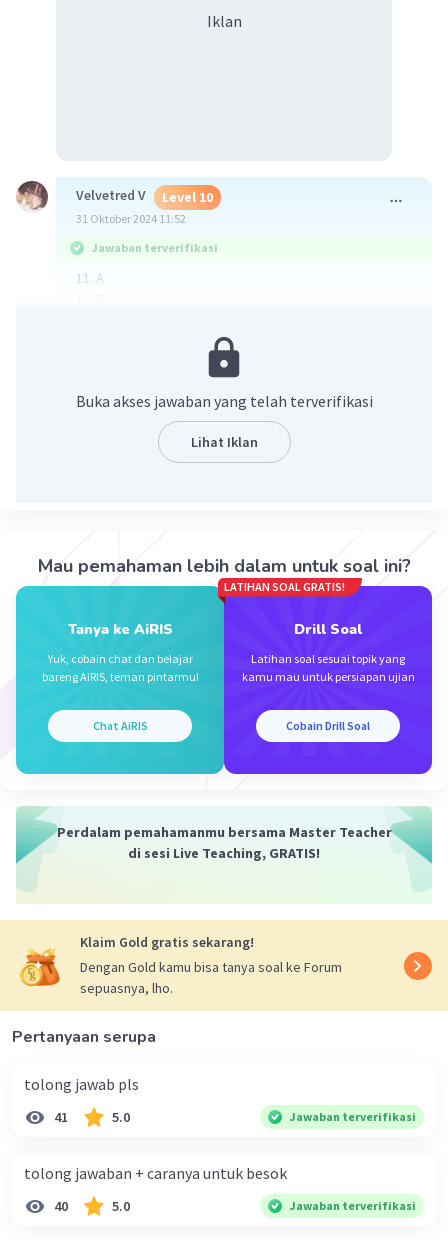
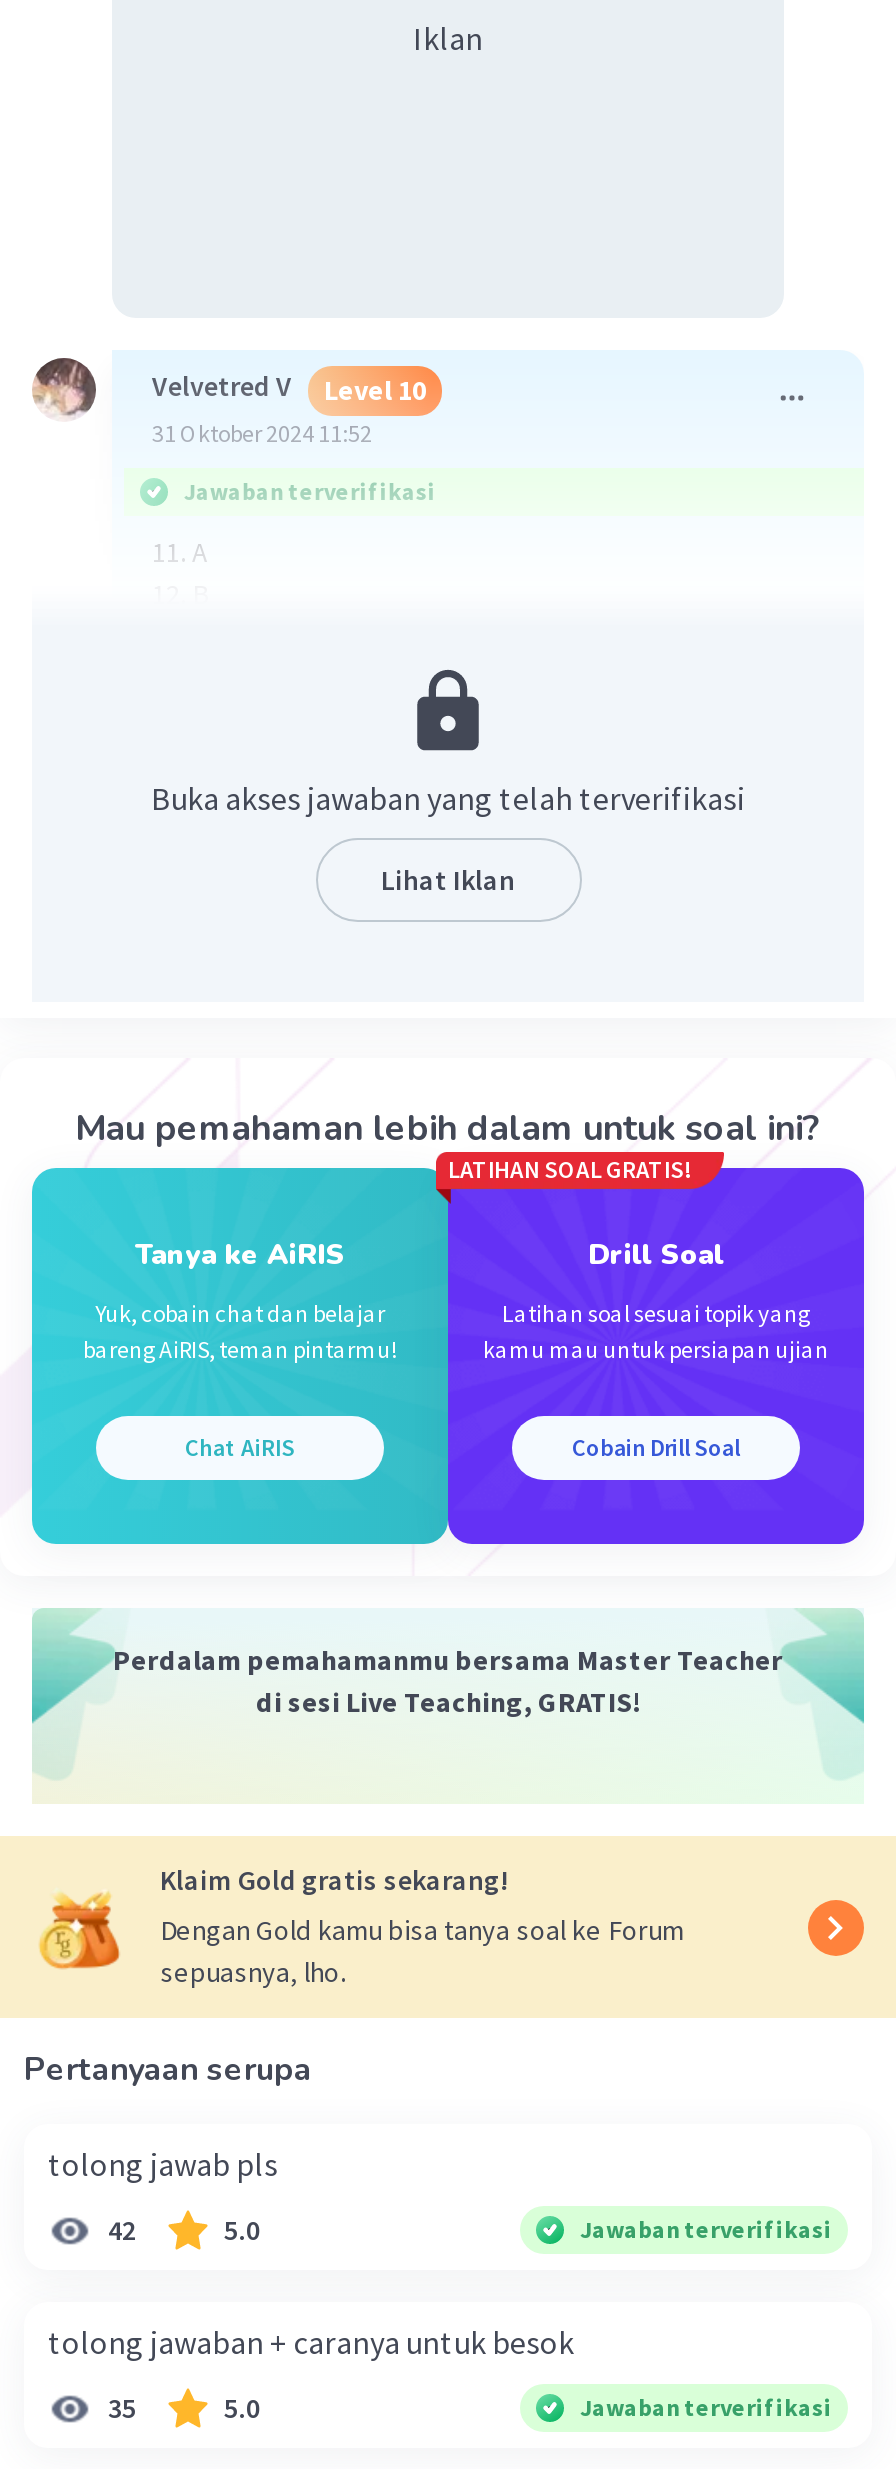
- 41
+ 42

- 40
+ 35
